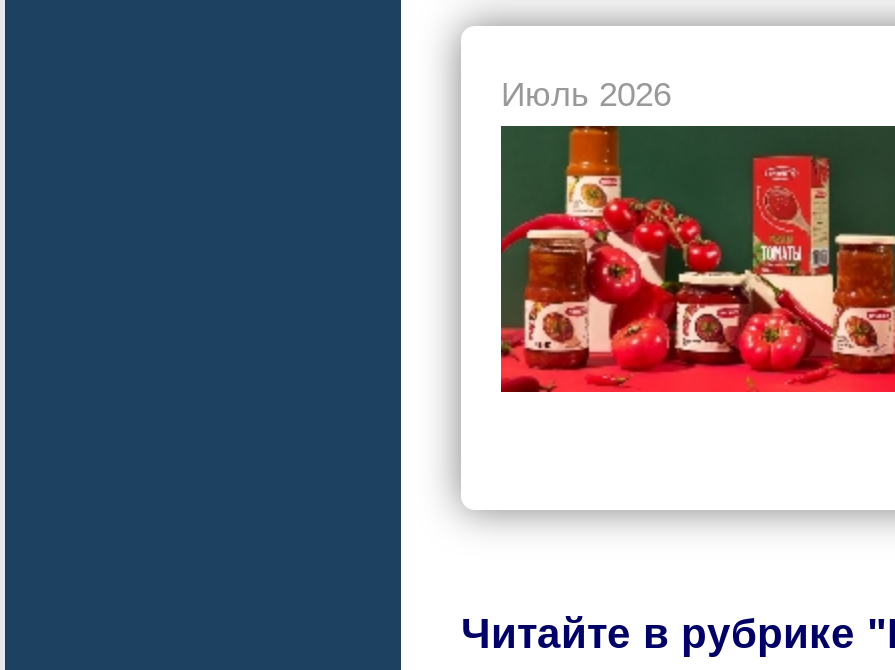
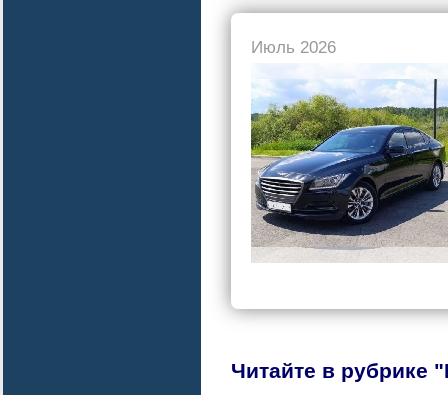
- [image]
+ [image]
